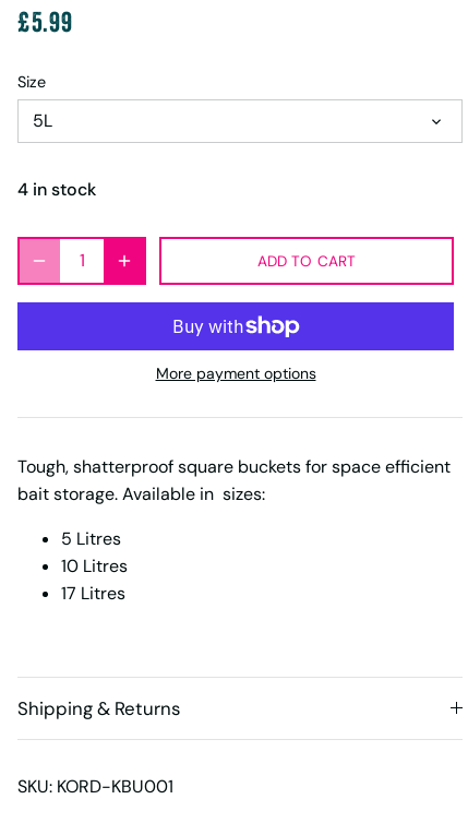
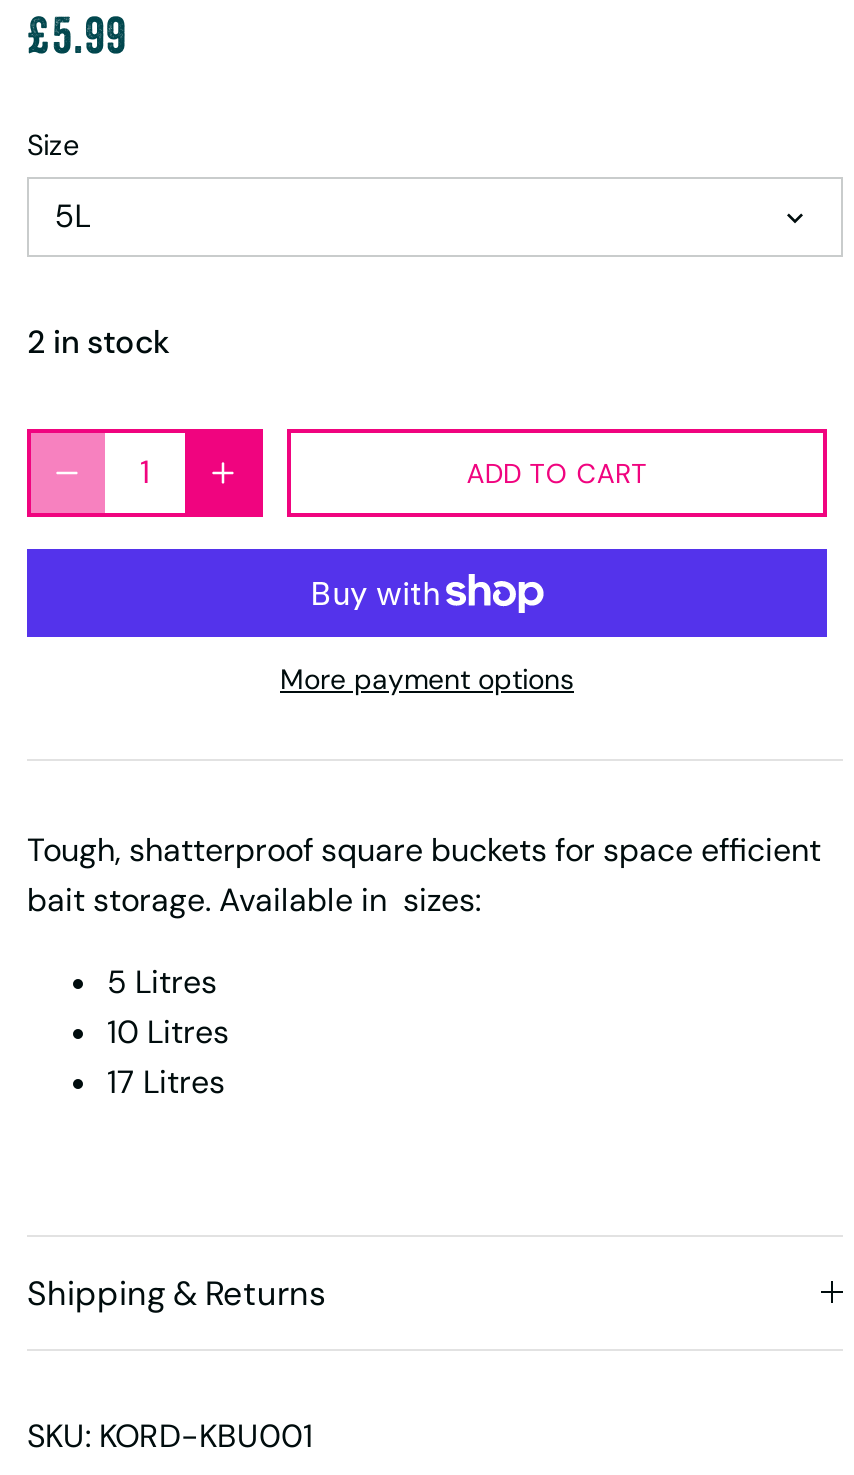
- 4 in stock
+ 2 in stock
